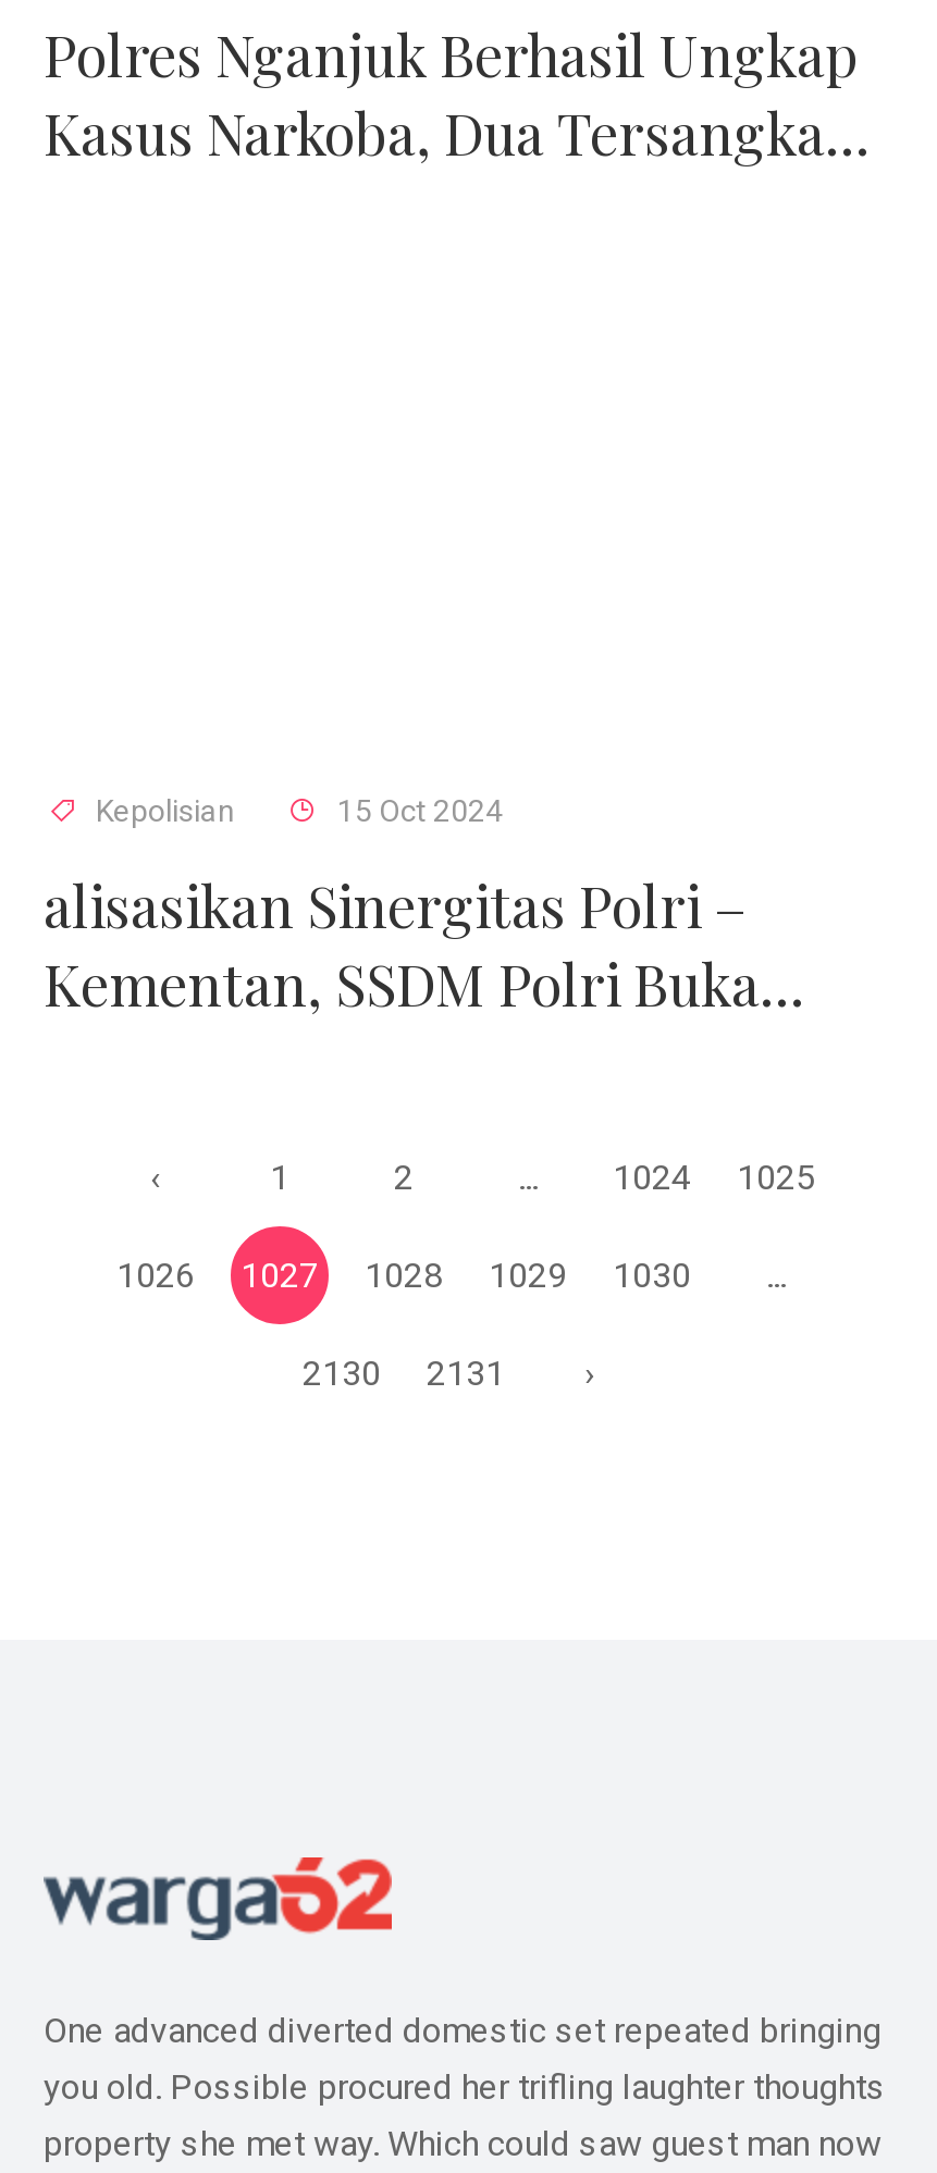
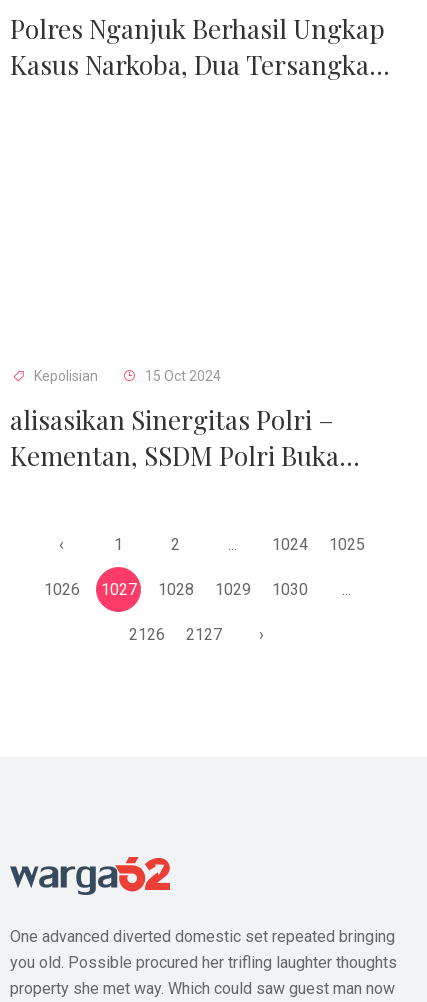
- 2130
+ 2126

- 2131
+ 2127
